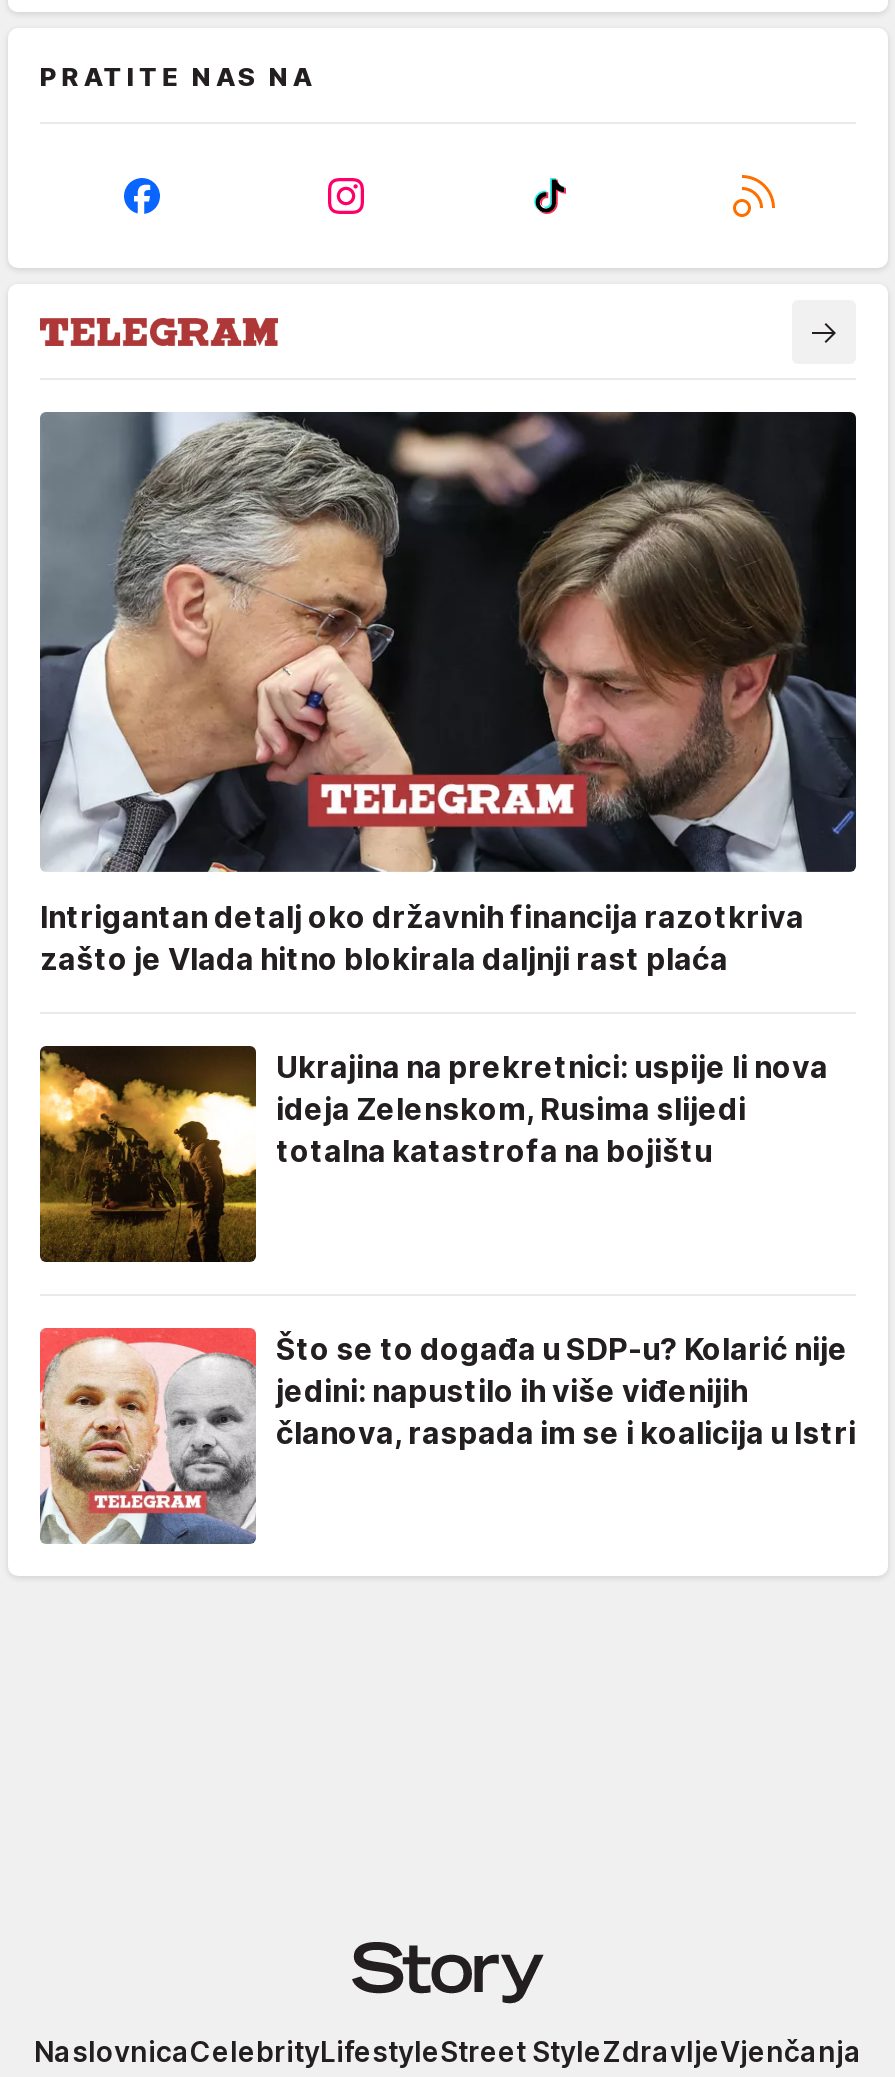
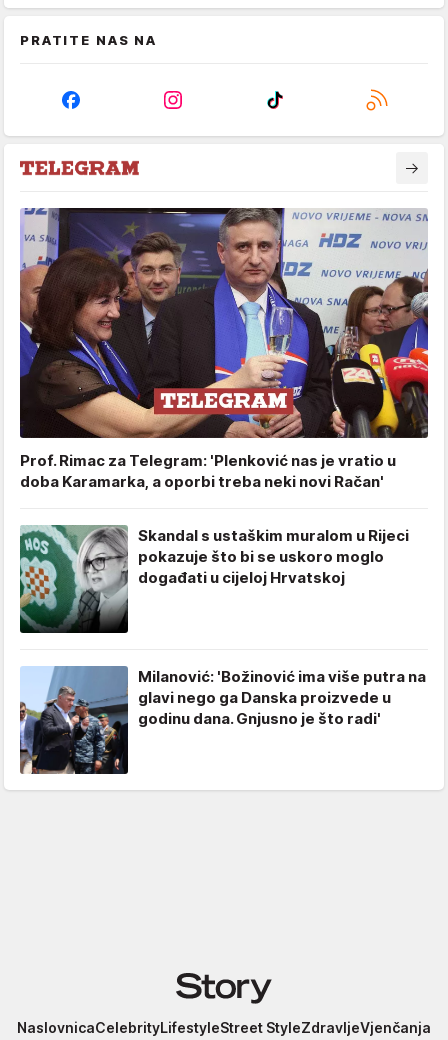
- [image]
- Intrigantan detalj oko državnih financija razotkriva
- zašto je Vlada hitno blokirala daljnji rast plaća
+ [image]
+ Prof. Rimac za Telegram: 'Plenković nas je vratio u
+ doba Karamarka, a oporbi treba neki novi Račan'

- [image]
- Ukrajina na prekretnici: uspije li nova
- ideja Zelenskom, Rusima slijedi
- totalna katastrofa na bojištu
+ [image]
+ Skandal s ustaškim muralom u Rijeci
+ pokazuje što bi se uskoro moglo
+ događati u cijeloj Hrvatskoj

- [image]
- Što se to događa u SDP-u? Kolarić nije
- jedini: napustilo ih više viđenijih
- članova, raspada im se i koalicija u Istri
+ [image]
+ Milanović: 'Božinović ima više putra na
+ glavi nego ga Danska proizvede u
+ godinu dana. Gnjusno je što radi'
